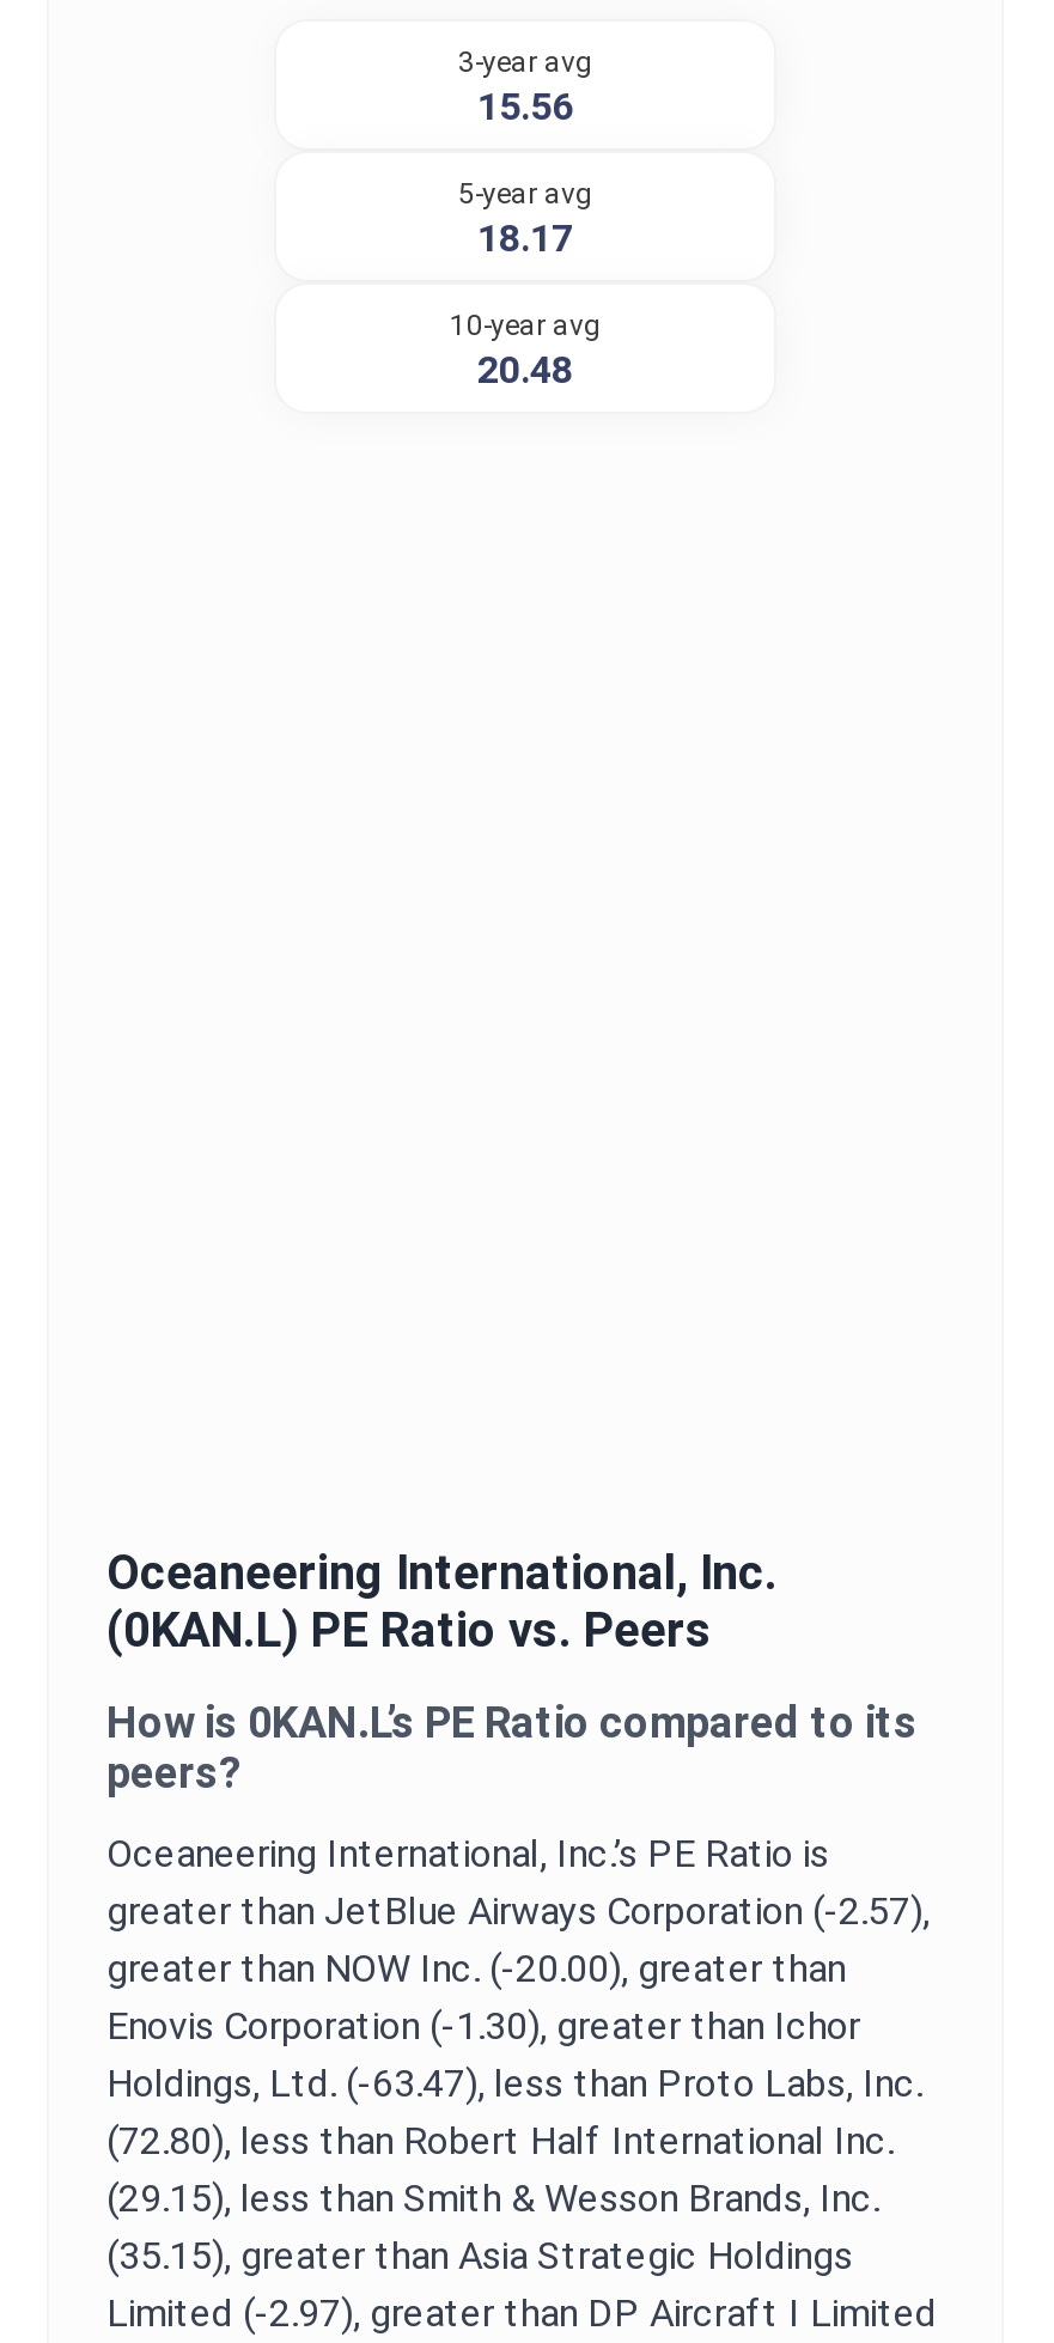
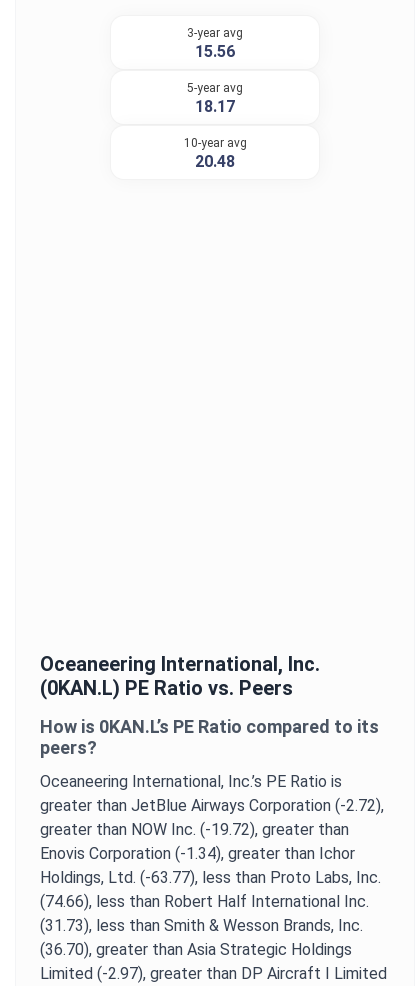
- greater than JetBlue Airways Corporation (-2.57),
+ greater than JetBlue Airways Corporation (-2.72),

- greater than NOW Inc. (-20.00), greater than
+ greater than NOW Inc. (-19.72), greater than

- Enovis Corporation (-1.30), greater than Ichor
+ Enovis Corporation (-1.34), greater than Ichor

- Holdings, Ltd. (-63.47), less than Proto Labs, Inc.
+ Holdings, Ltd. (-63.77), less than Proto Labs, Inc.

- (72.80), less than Robert Half International Inc.
+ (74.66), less than Robert Half International Inc.

- (29.15), less than Smith & Wesson Brands, Inc.
+ (31.73), less than Smith & Wesson Brands, Inc.

- (35.15), greater than Asia Strategic Holdings
+ (36.70), greater than Asia Strategic Holdings
